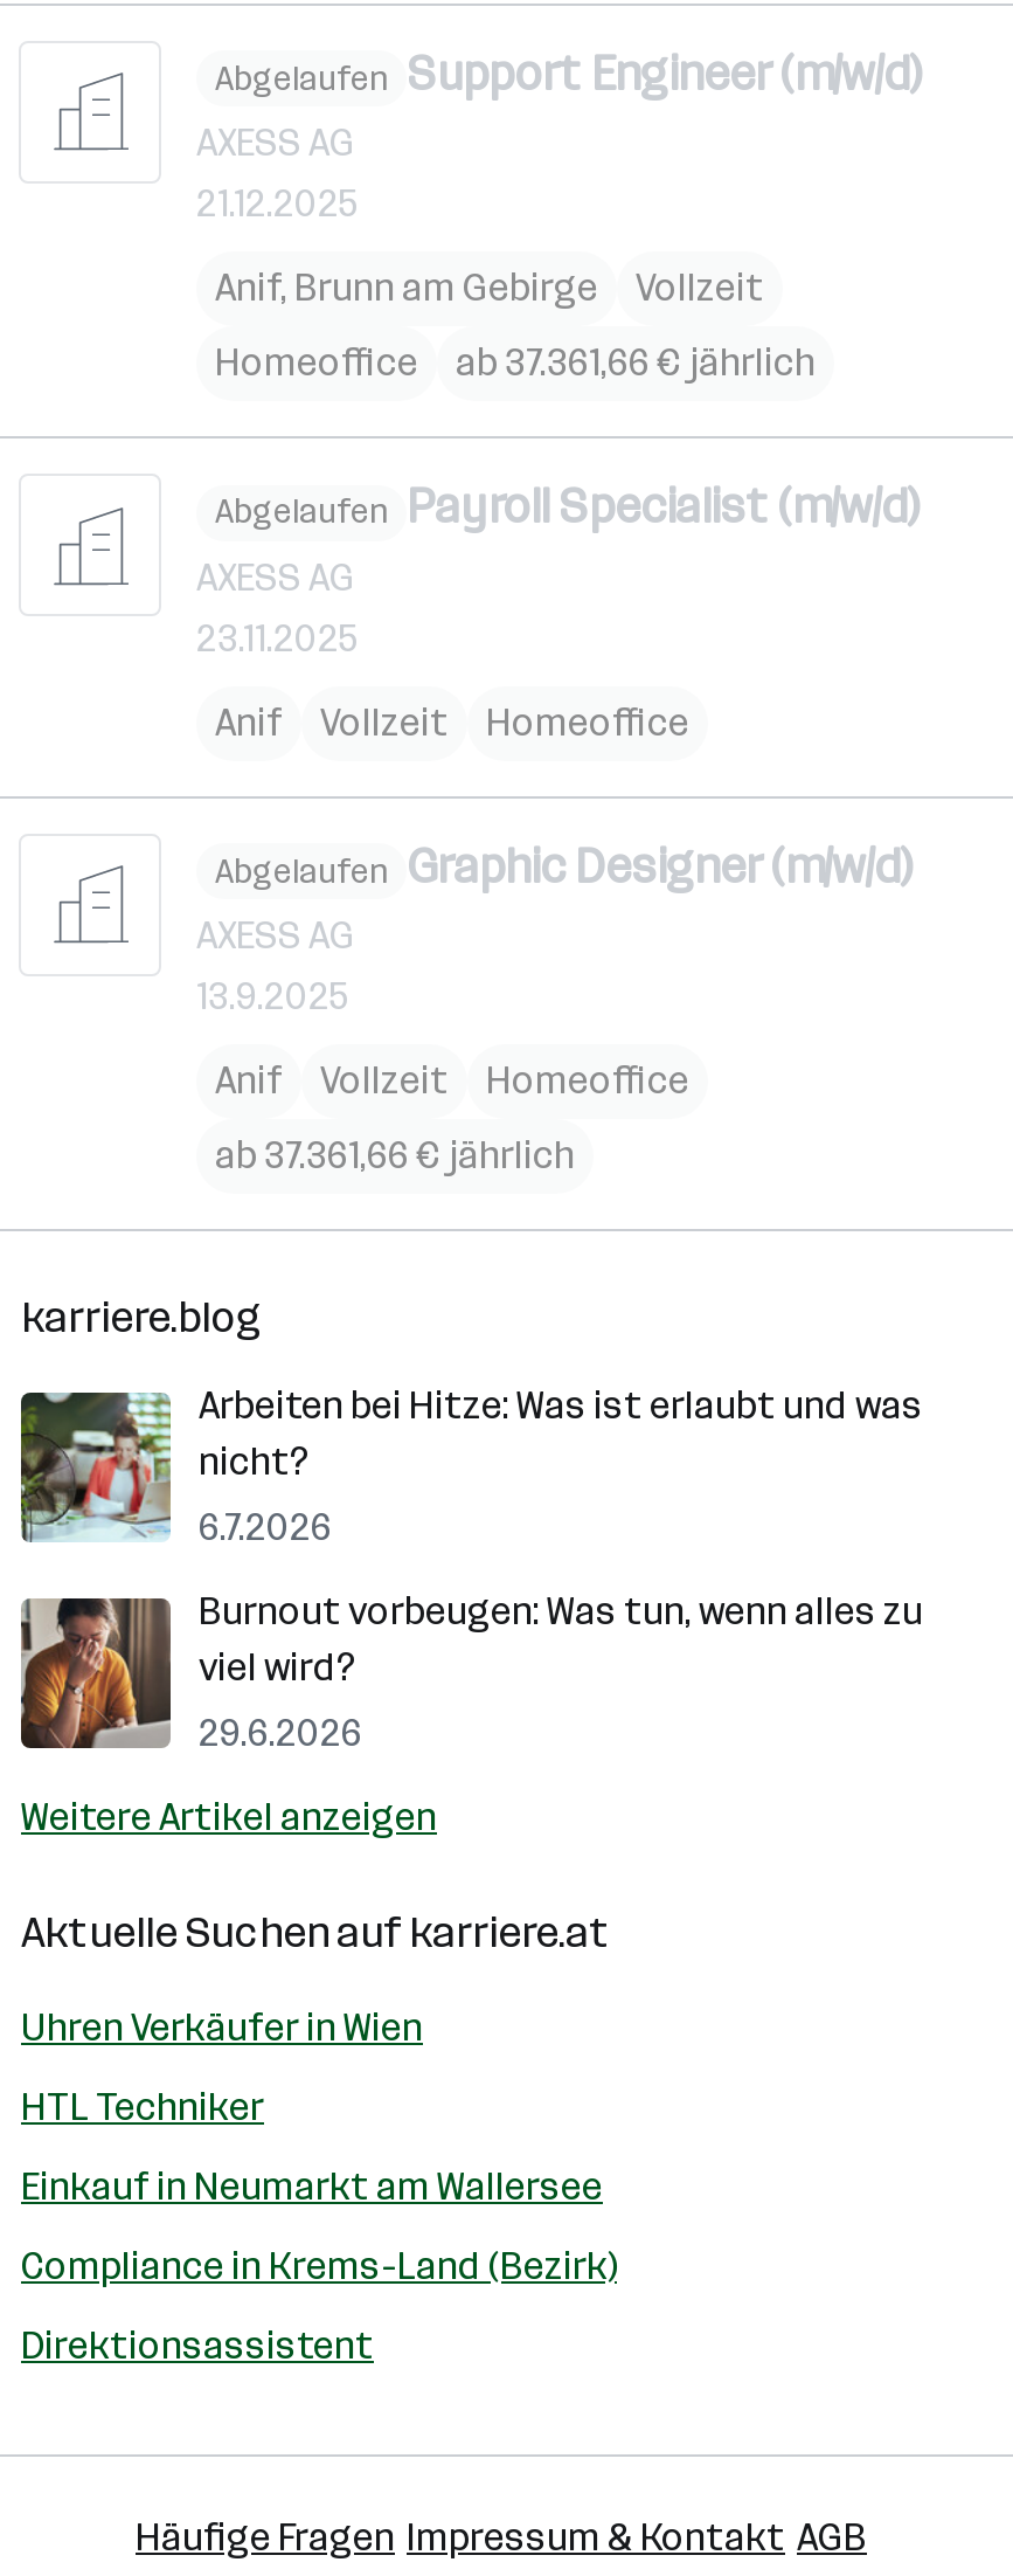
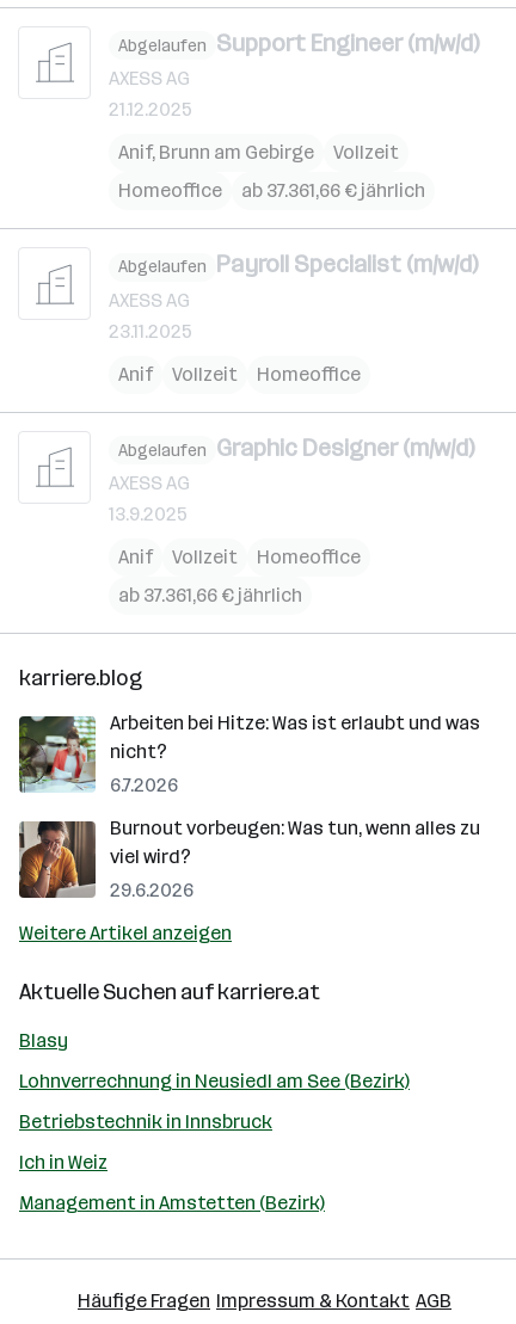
- Uhren Verkäufer in Wien
+ Blasy

- HTL Techniker
+ Lohnverrechnung in Neusiedl am See (Bezirk)

- Einkauf in Neumarkt am Wallersee
+ Betriebstechnik in Innsbruck

- Compliance in Krems-Land (Bezirk)
+ Ich in Weiz

- Direktionsassistent
+ Management in Amstetten (Bezirk)
